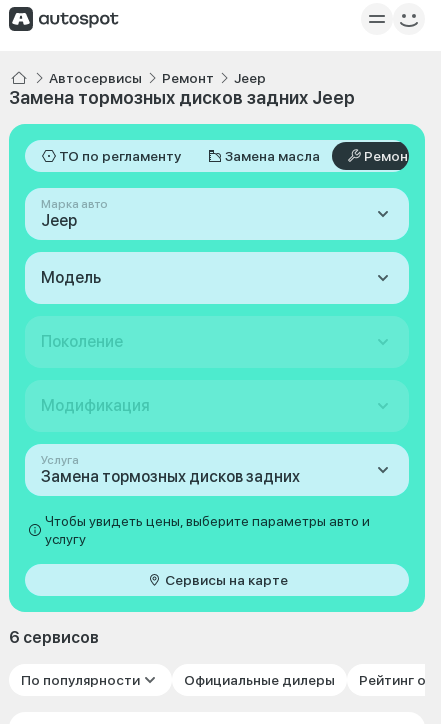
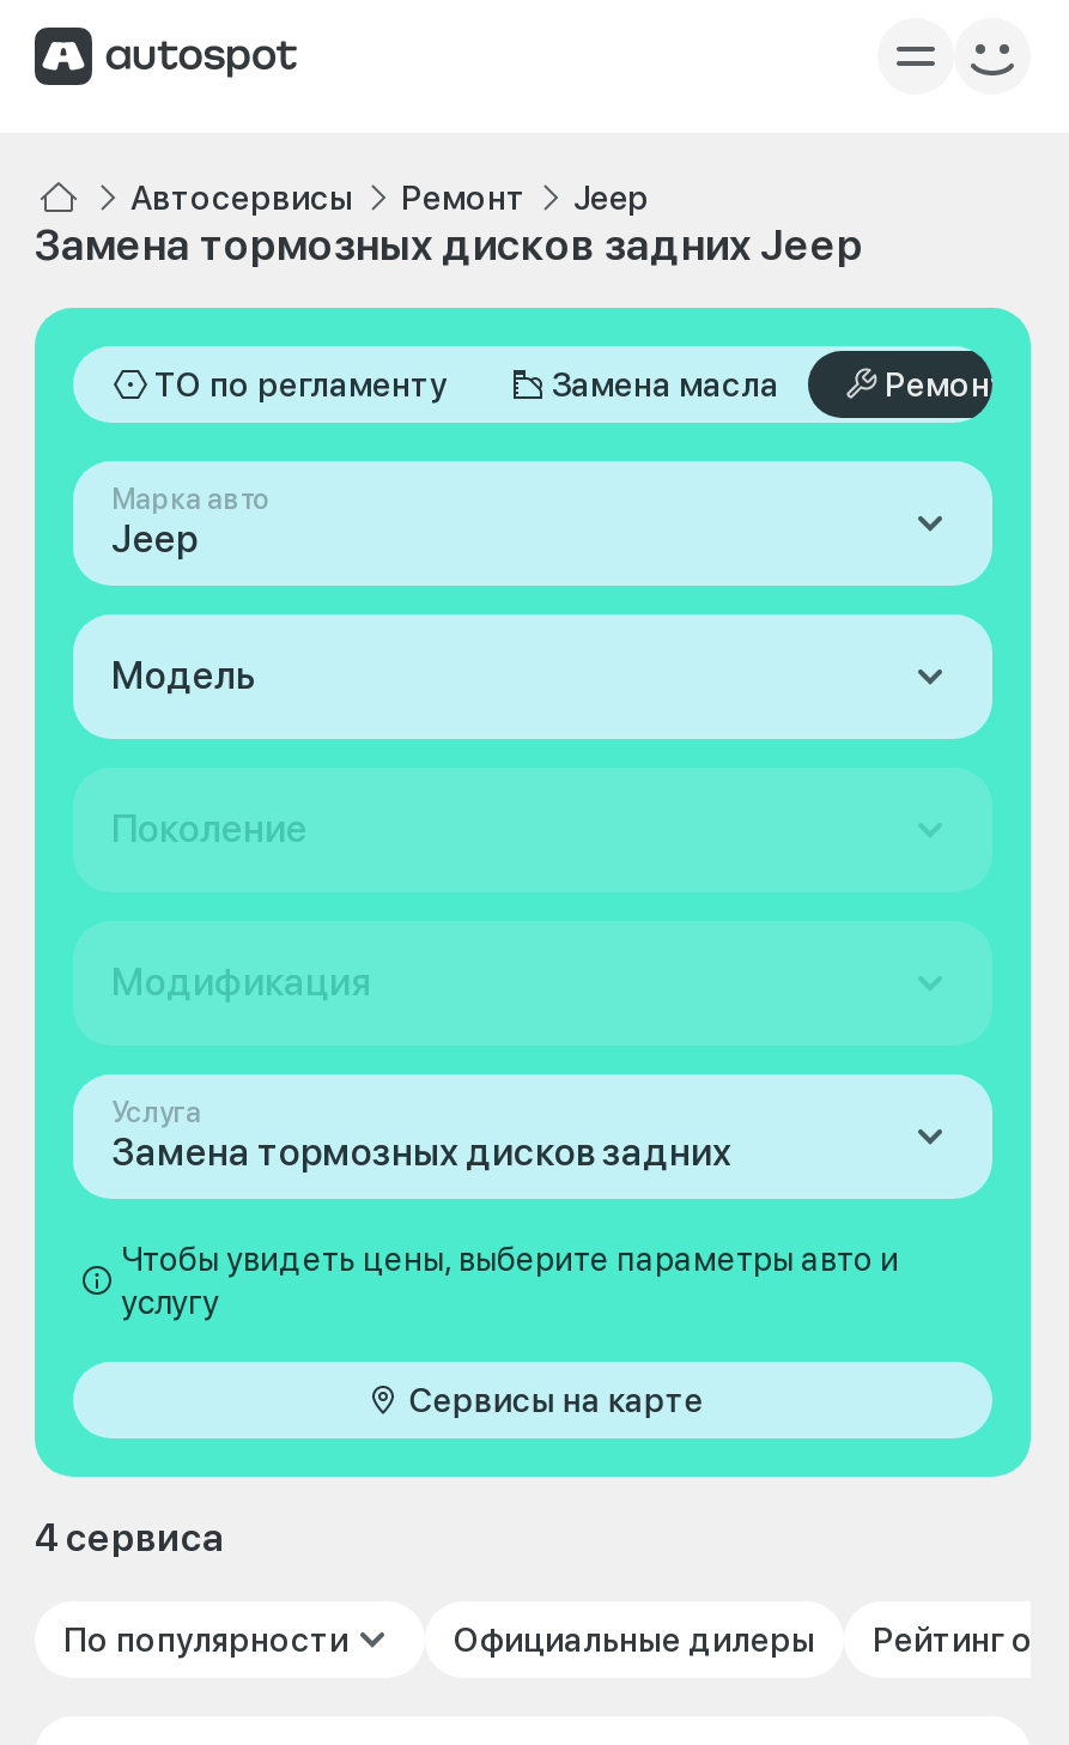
- 6 сервисов
+ 4 сервиса
